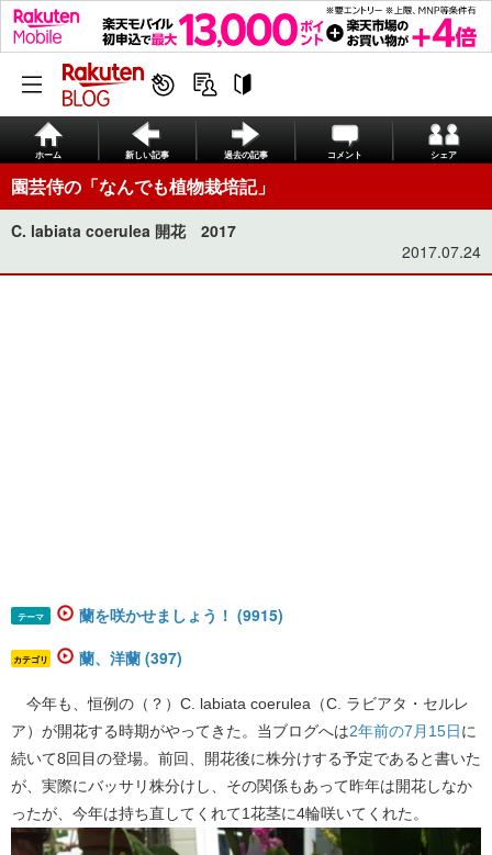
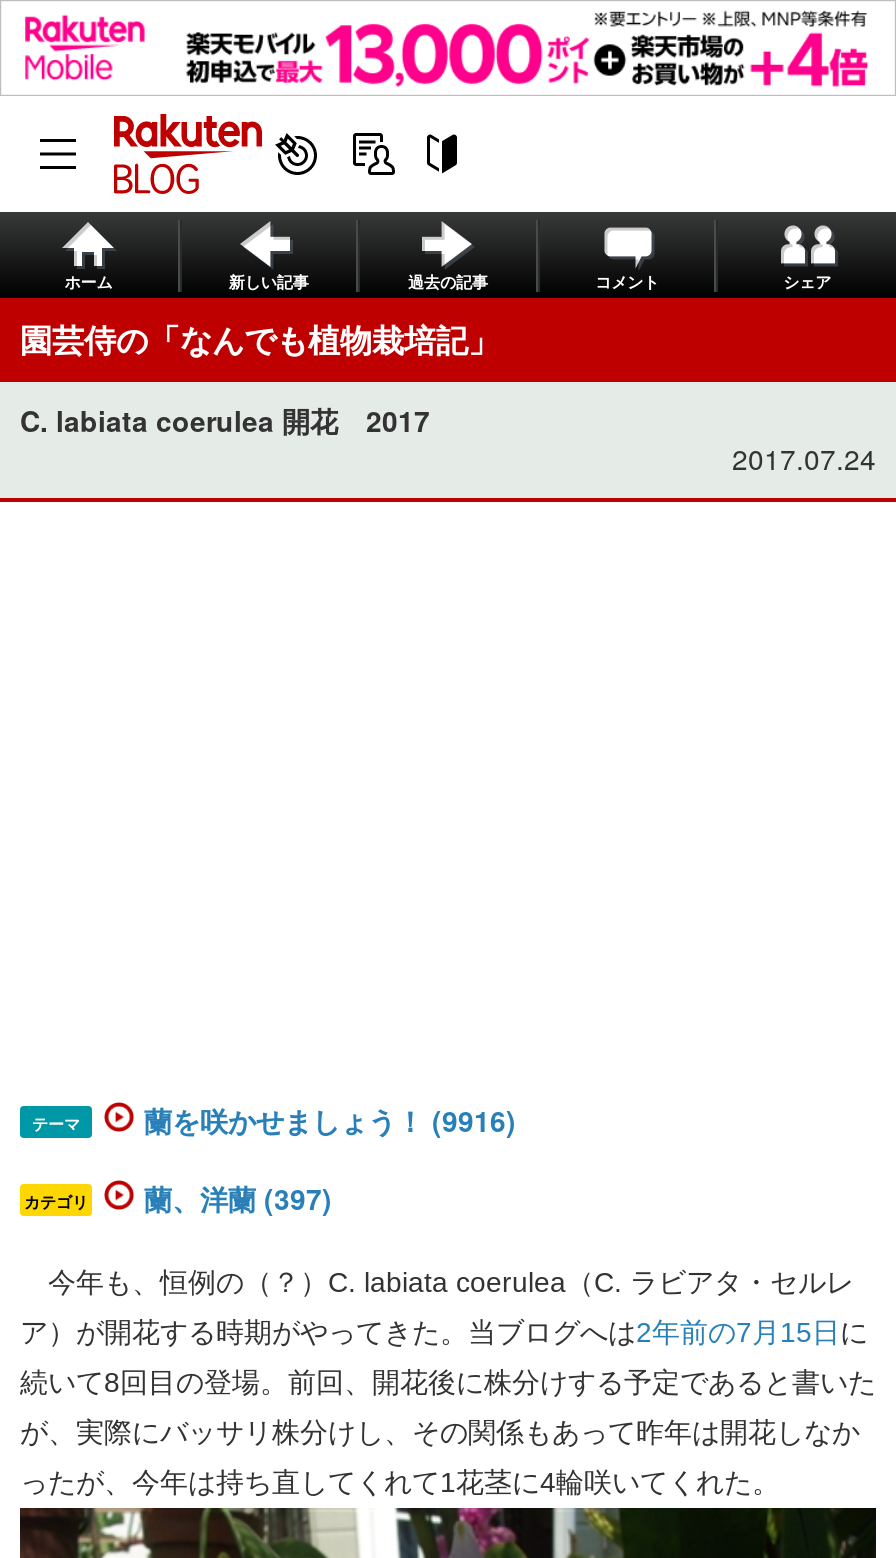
- 蘭を咲かせましょう！ (9915)
+ 蘭を咲かせましょう！ (9916)
